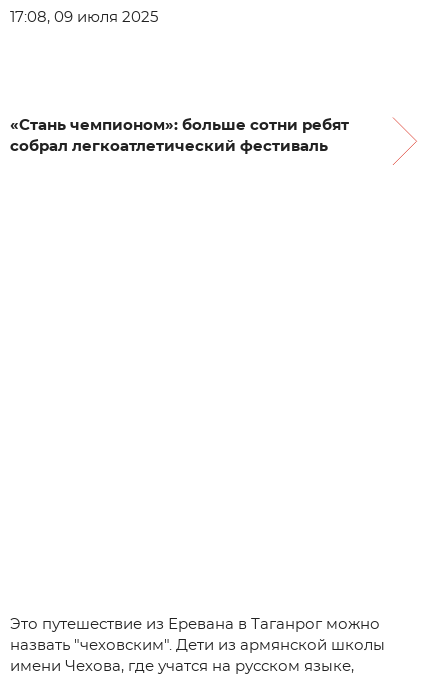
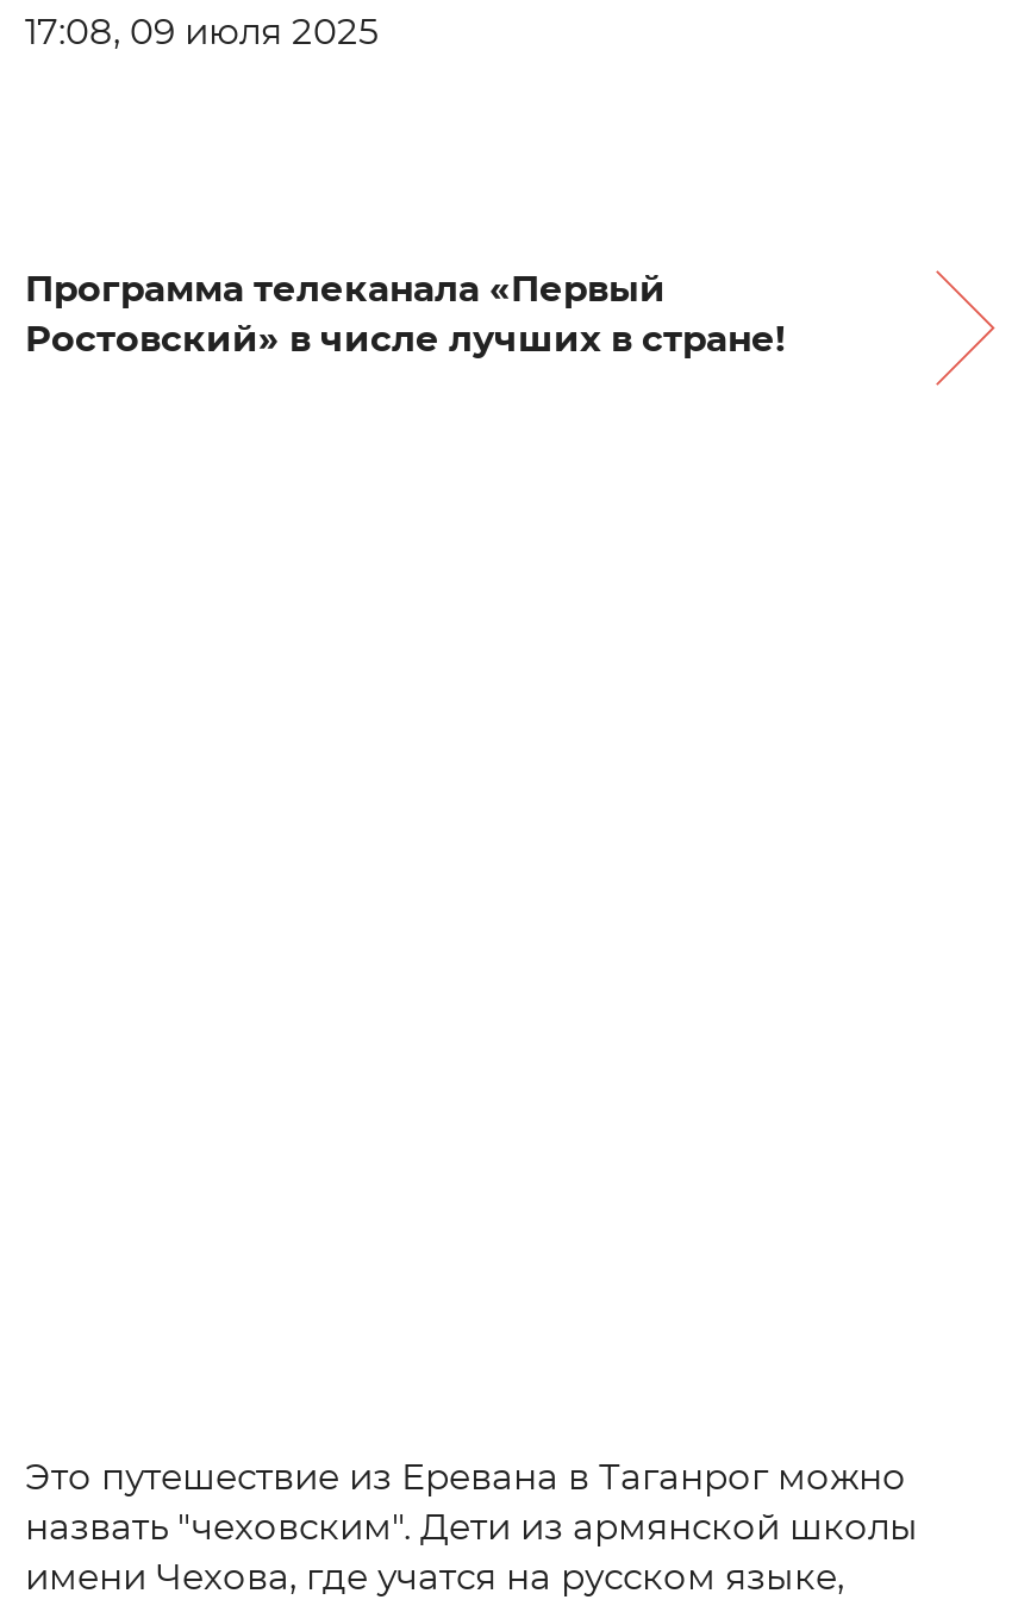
- «Стань чемпионом»: больше сотни ребят
- собрал легкоатлетический фестиваль
+ Программа телеканала «Первый
+ Ростовский» в числе лучших в стране!
